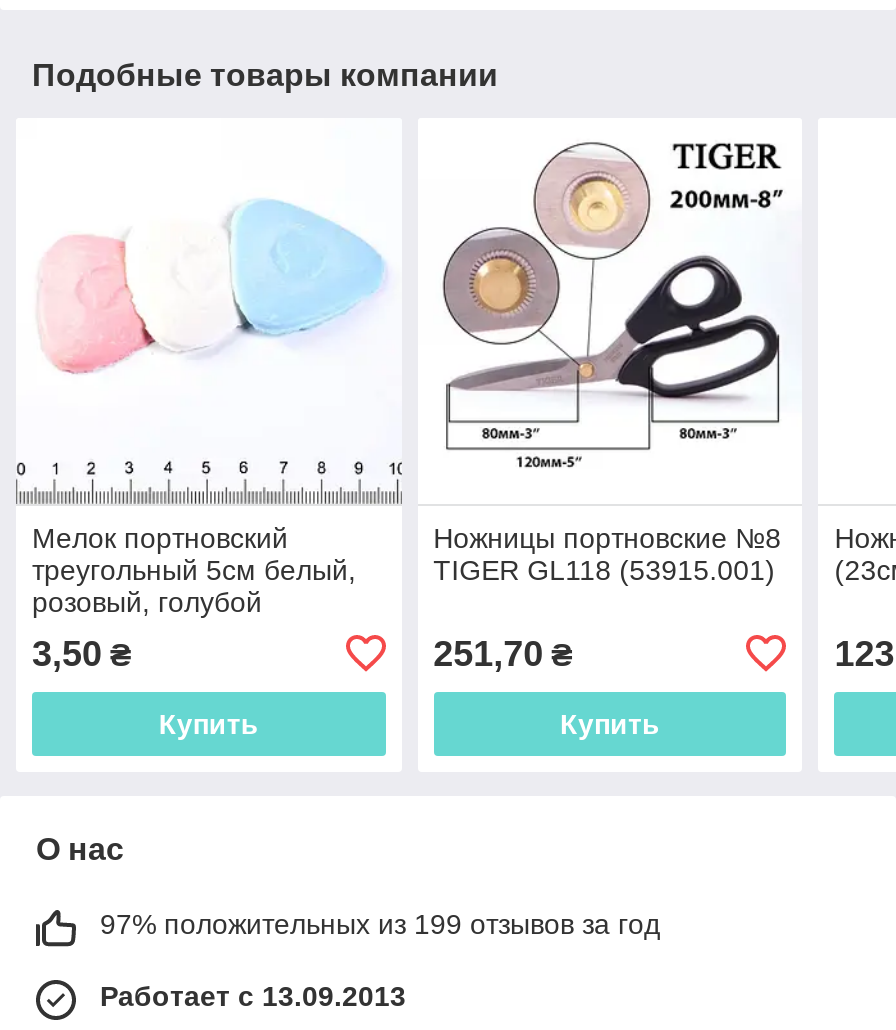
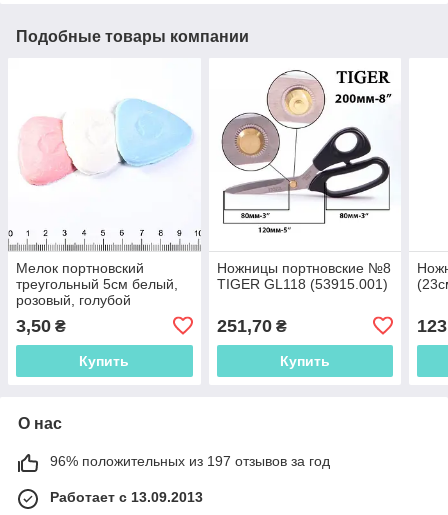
- 97% положительных из 199 отзывов за год
+ 96% положительных из 197 отзывов за год
